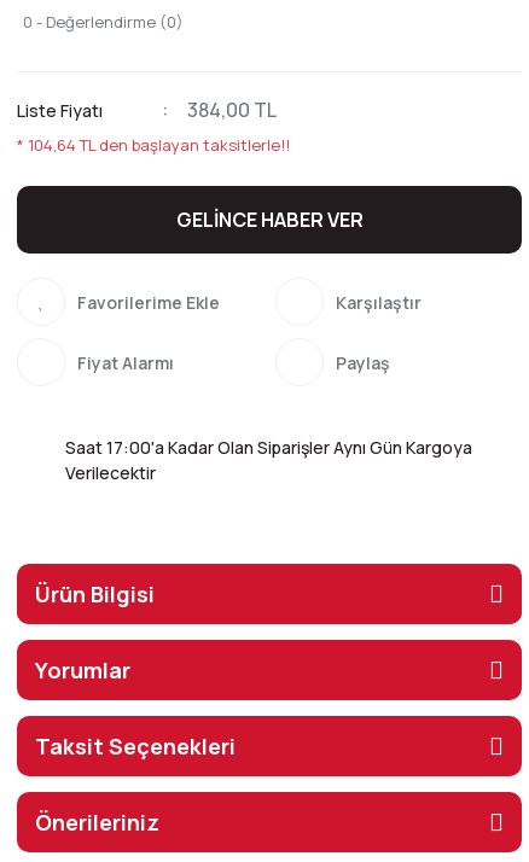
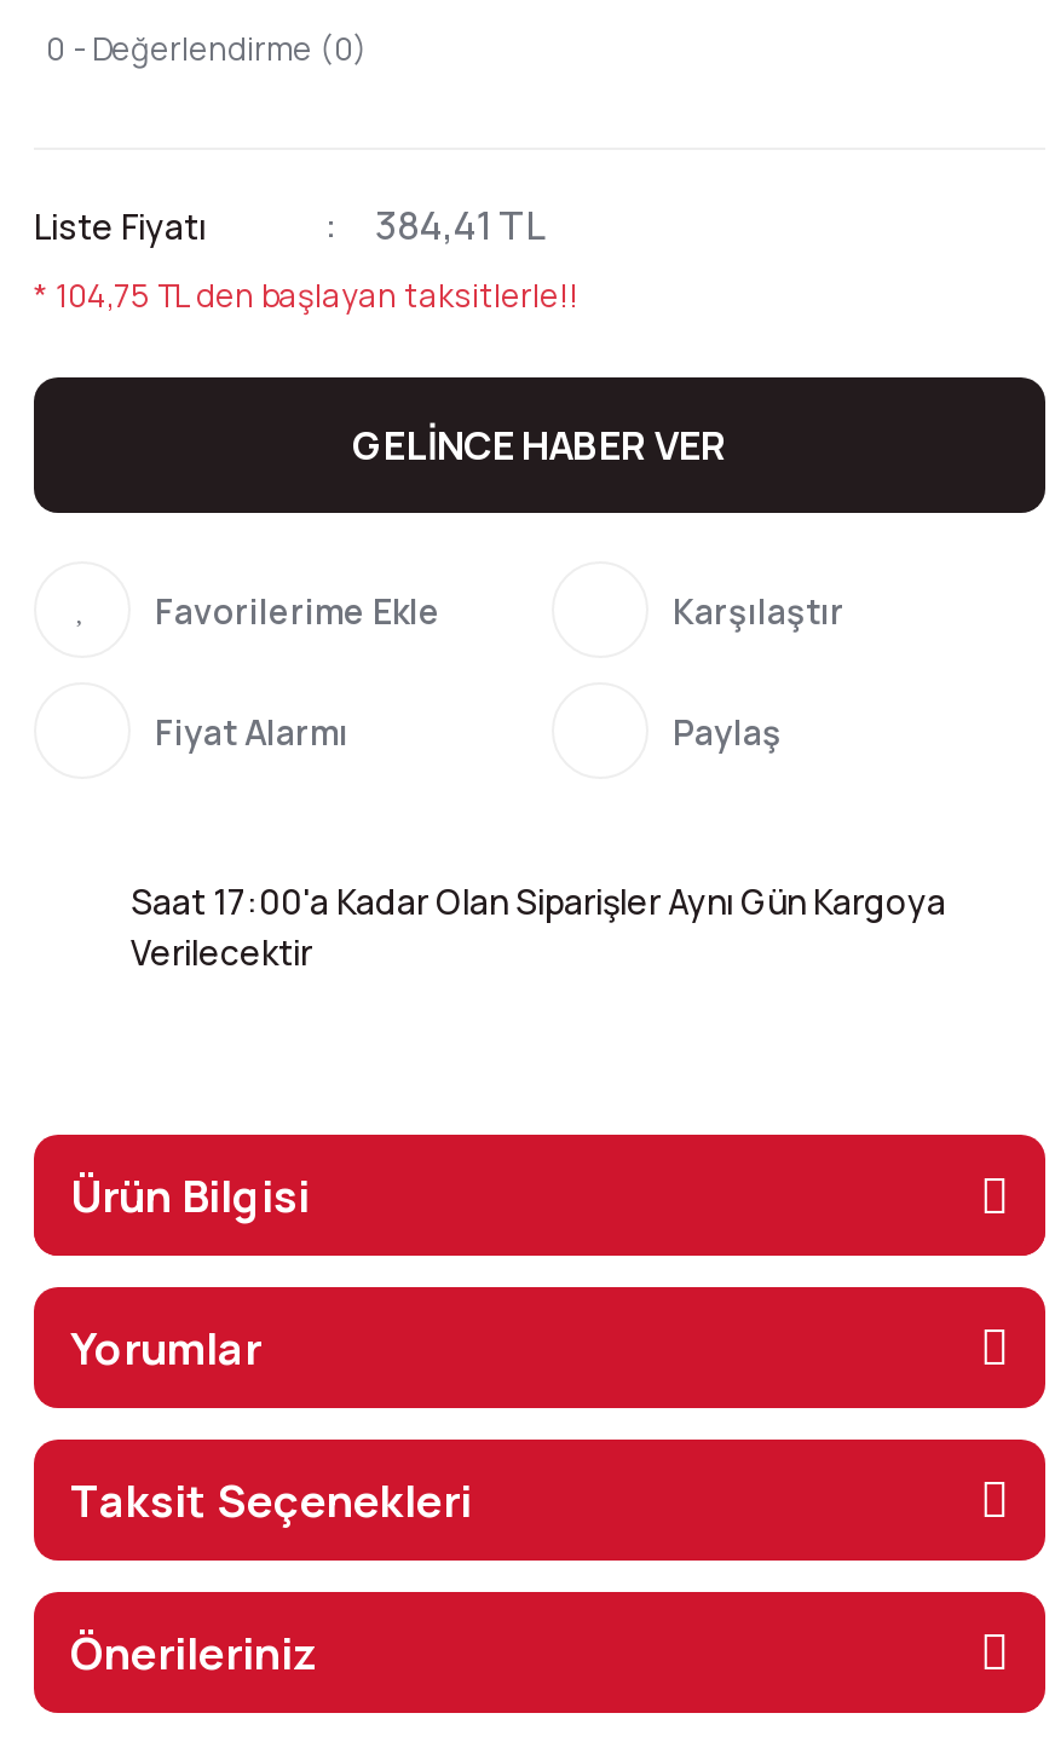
- 384,00 TL
+ 384,41 TL

- * 104,64 TL den başlayan taksitlerle!!
+ * 104,75 TL den başlayan taksitlerle!!
